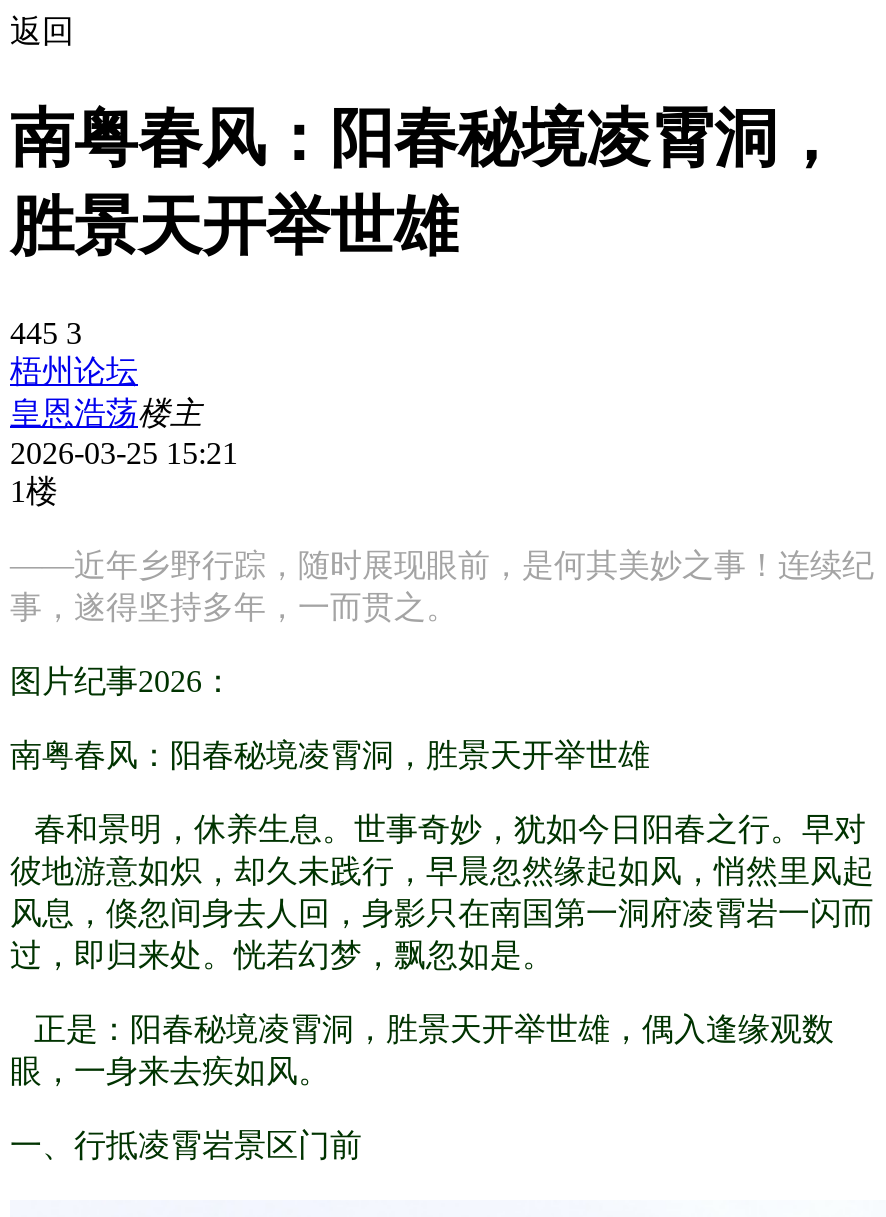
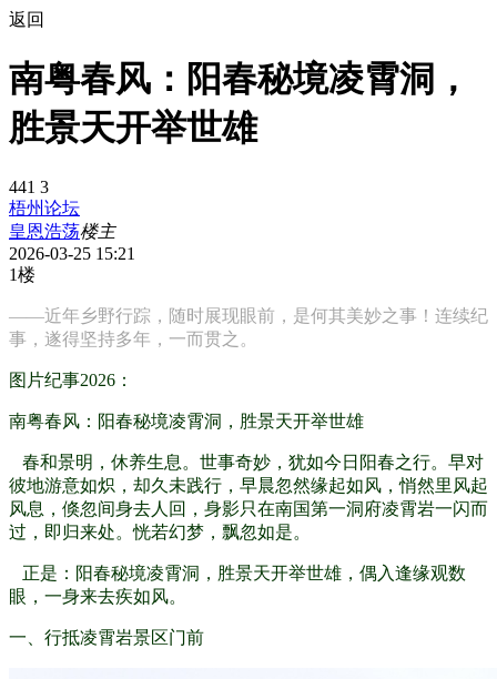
- 445 3
+ 441 3
